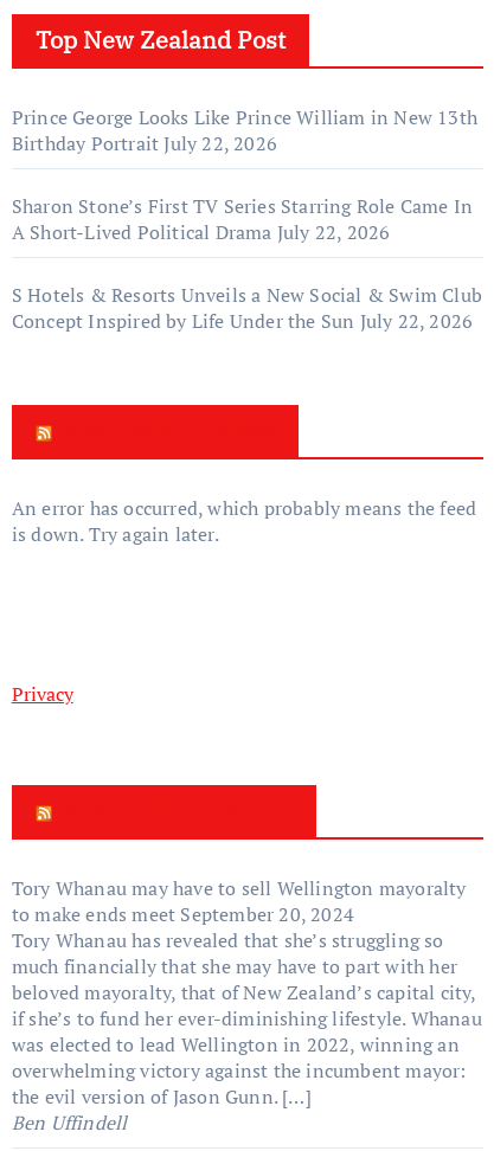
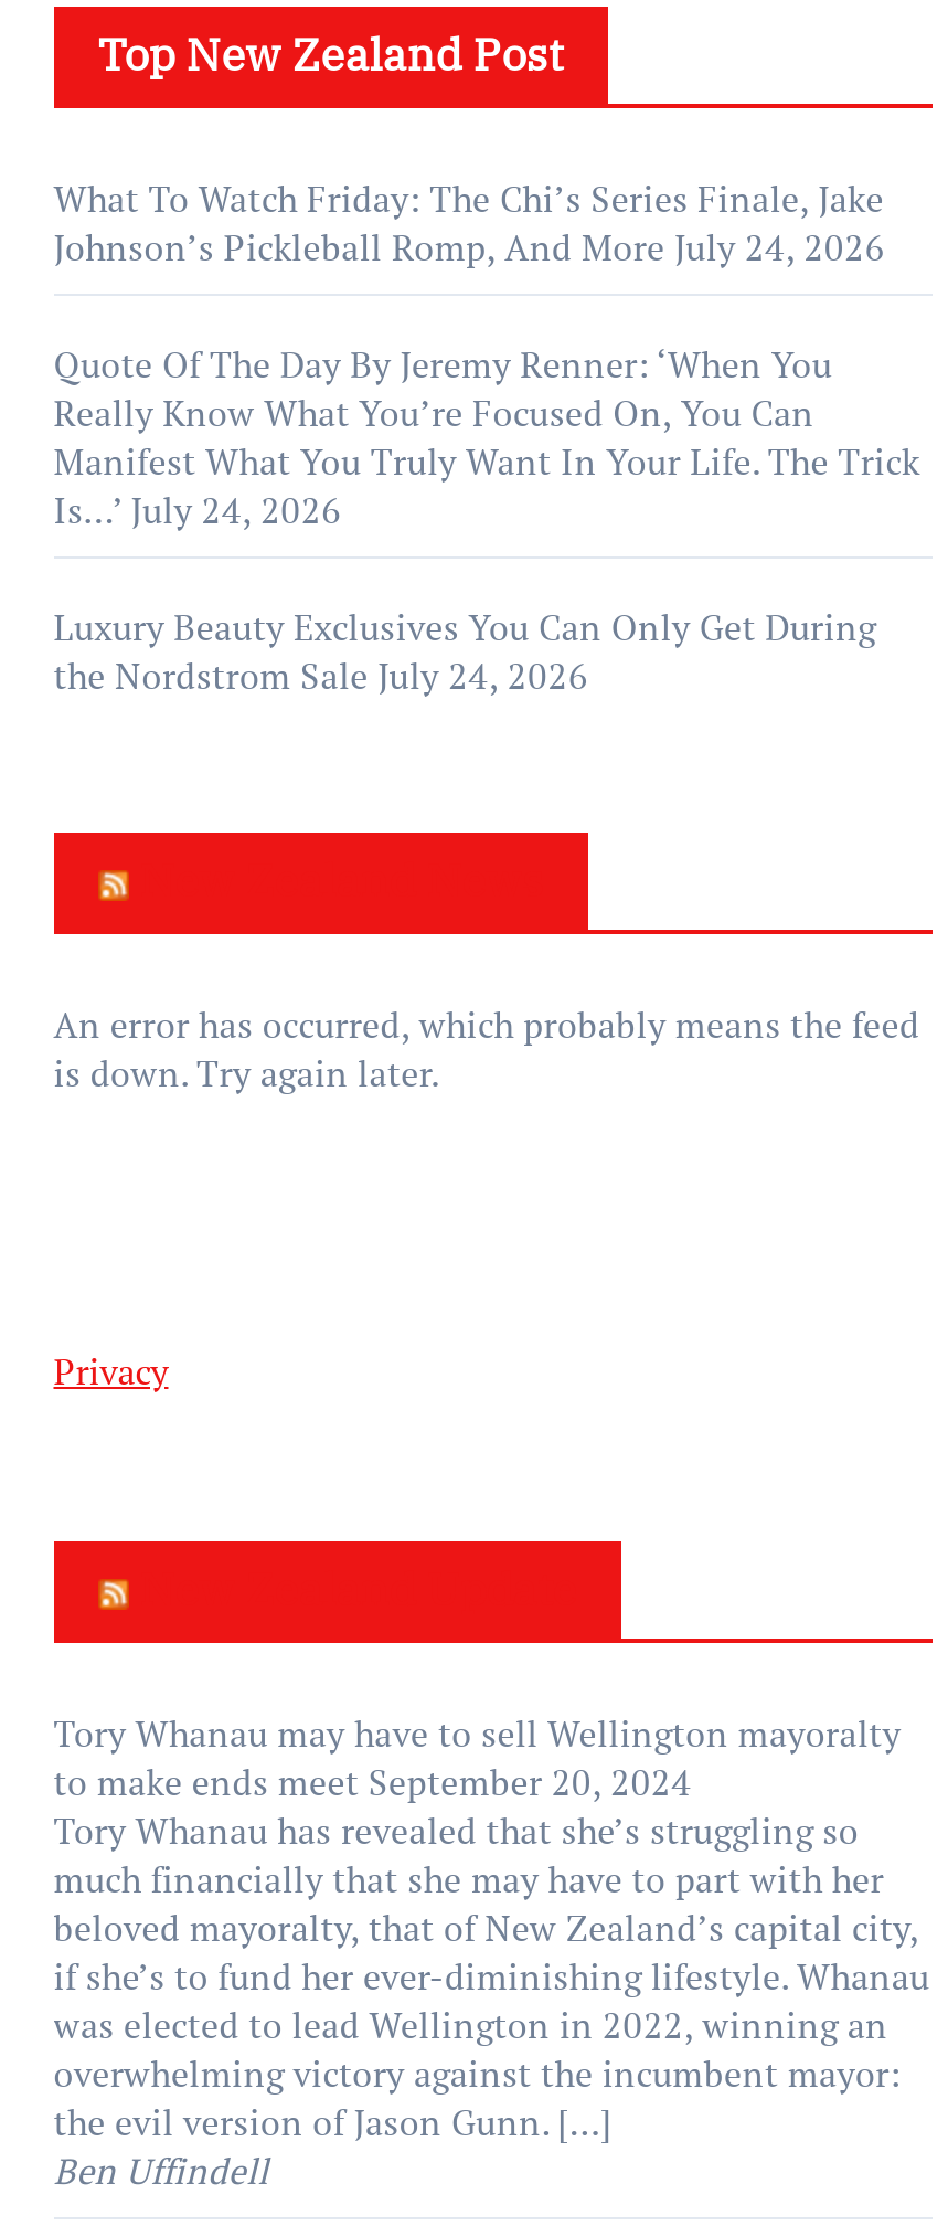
- Prince George Looks Like Prince William in New 13th
- Birthday Portrait July 22, 2026
+ What To Watch Friday: The Chi’s Series Finale, Jake
+ Johnson’s Pickleball Romp, And More July 24, 2026

- Sharon Stone’s First TV Series Starring Role Came In
- A Short-Lived Political Drama July 22, 2026
+ Quote Of The Day By Jeremy Renner: ‘When You
+ Really Know What You’re Focused On, You Can
+ Manifest What You Truly Want In Your Life. The Trick
+ Is…’ July 24, 2026

- S Hotels & Resorts Unveils a New Social & Swim Club
- Concept Inspired by Life Under the Sun July 22, 2026
+ Luxury Beauty Exclusives You Can Only Get During
+ the Nordstrom Sale July 24, 2026
